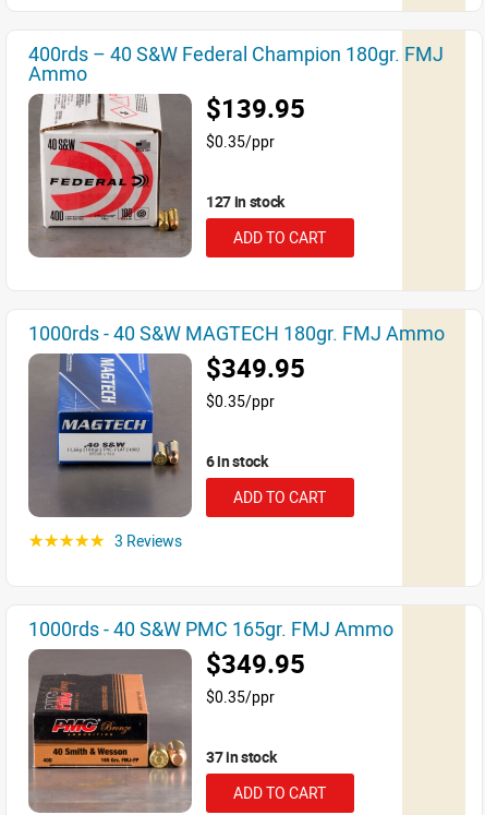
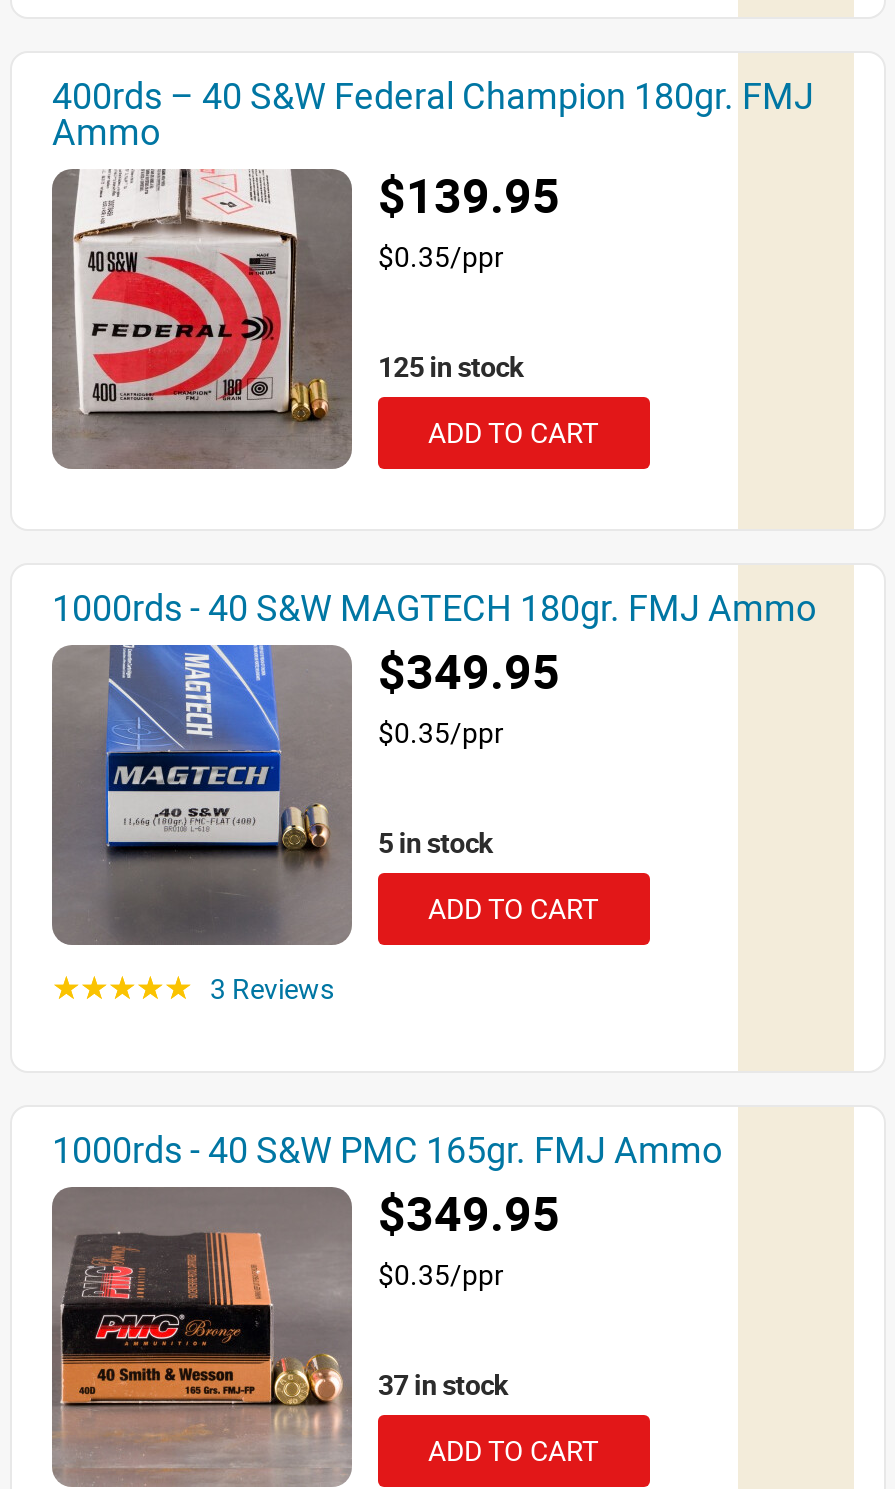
- 127 in stock
+ 125 in stock

- 6 in stock
+ 5 in stock
